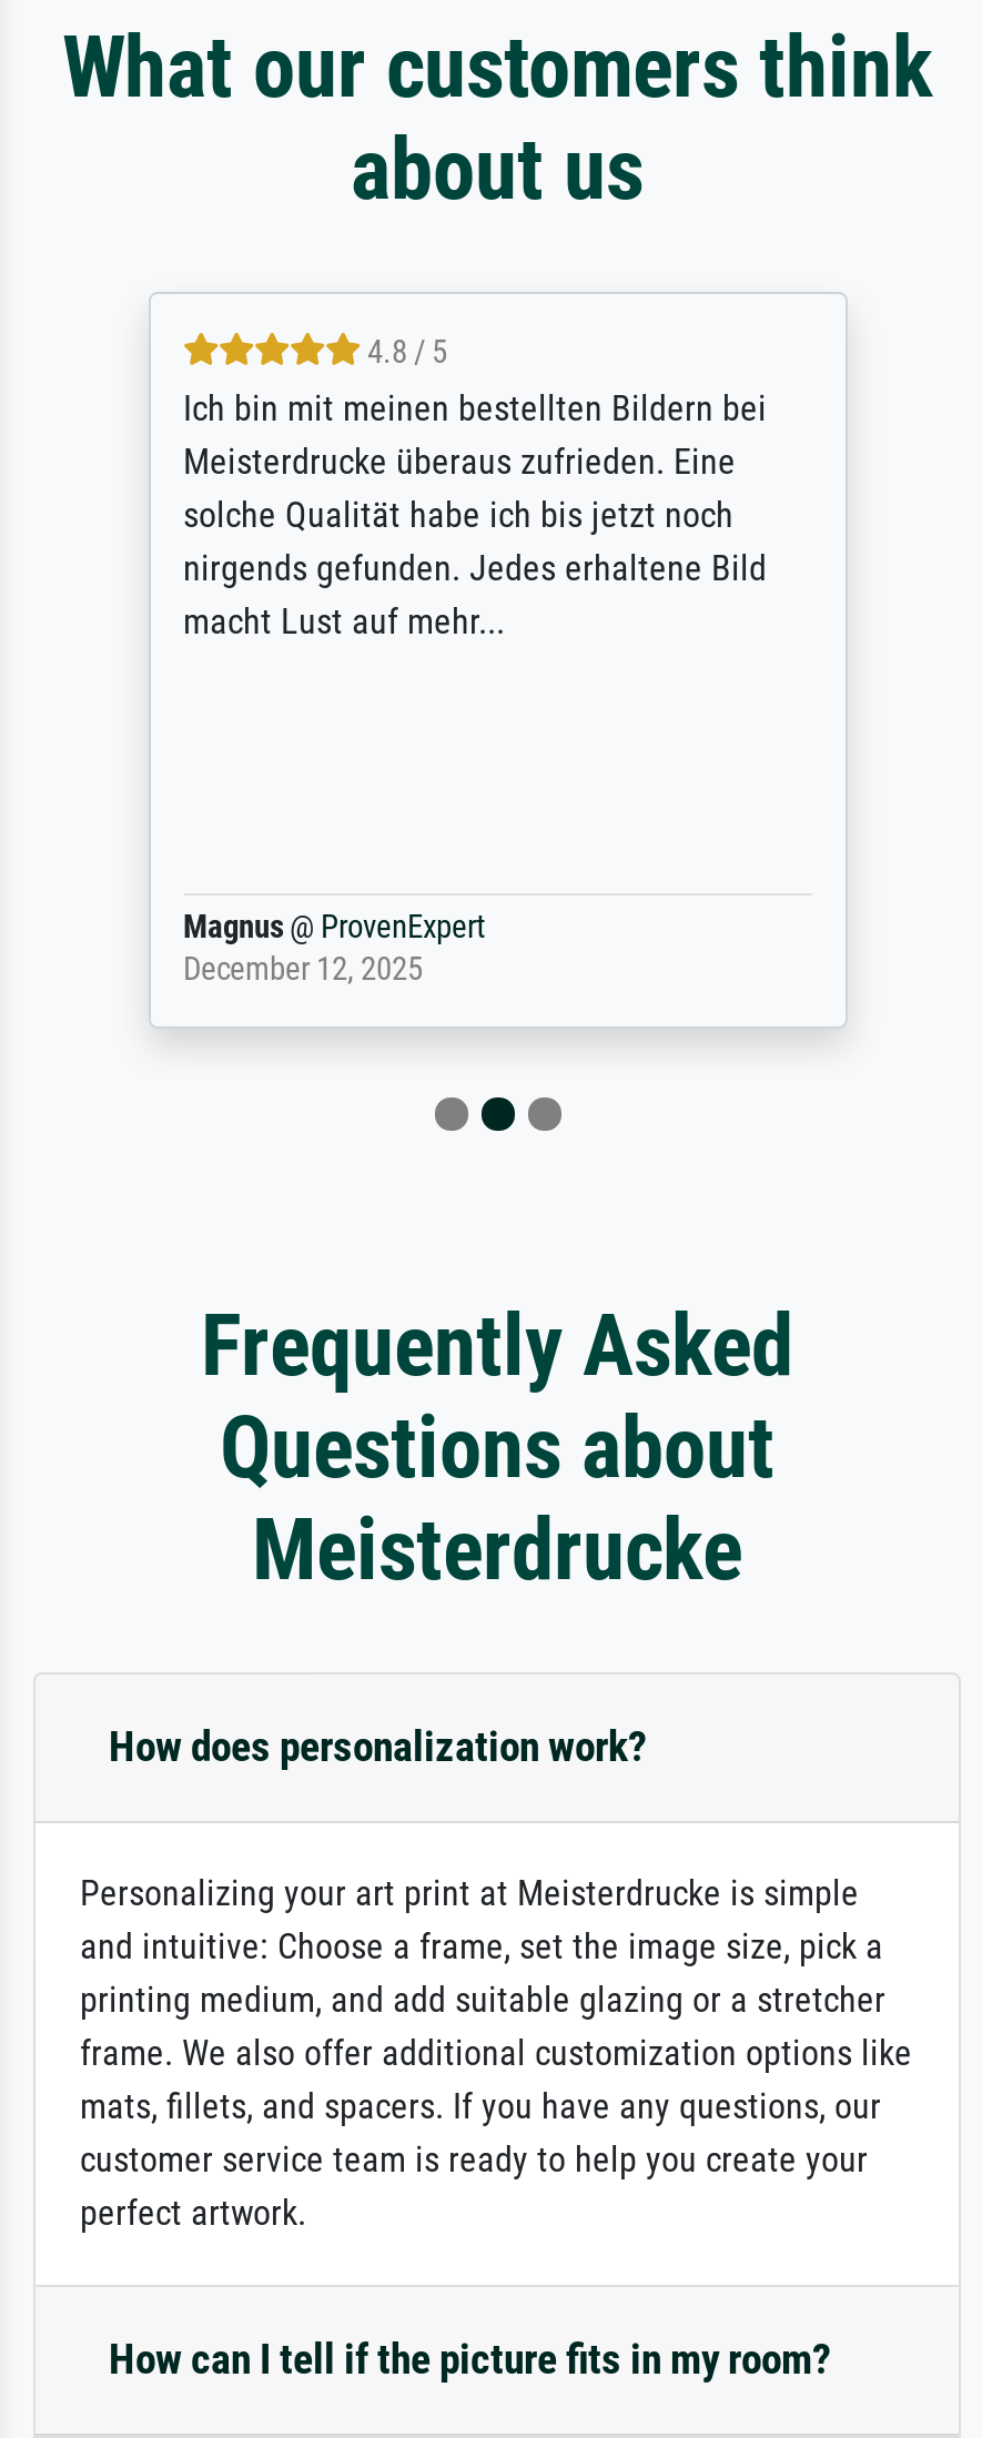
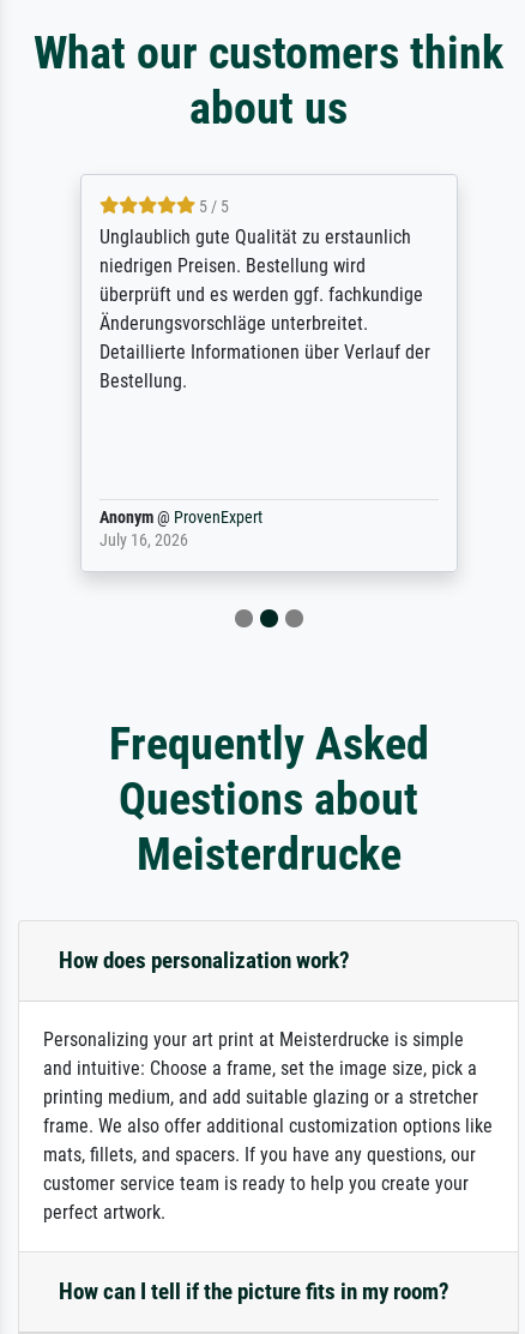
- 4.8 / 5
- Ich bin mit meinen bestellten Bildern bei
- Meisterdrucke überaus zufrieden. Eine
- solche Qualität habe ich bis jetzt noch
- nirgends gefunden. Jedes erhaltene Bild
- macht Lust auf mehr...
+ 5 / 5
+ Unglaublich gute Qualität zu erstaunlich
+ niedrigen Preisen. Bestellung wird
+ überprüft und es werden ggf. fachkundige
+ Änderungsvorschläge unterbreitet.
+ Detaillierte Informationen über Verlauf der
+ Bestellung.

- Magnus @ ProvenExpert
- December 12, 2025
+ Anonym @ ProvenExpert
+ July 16, 2026
